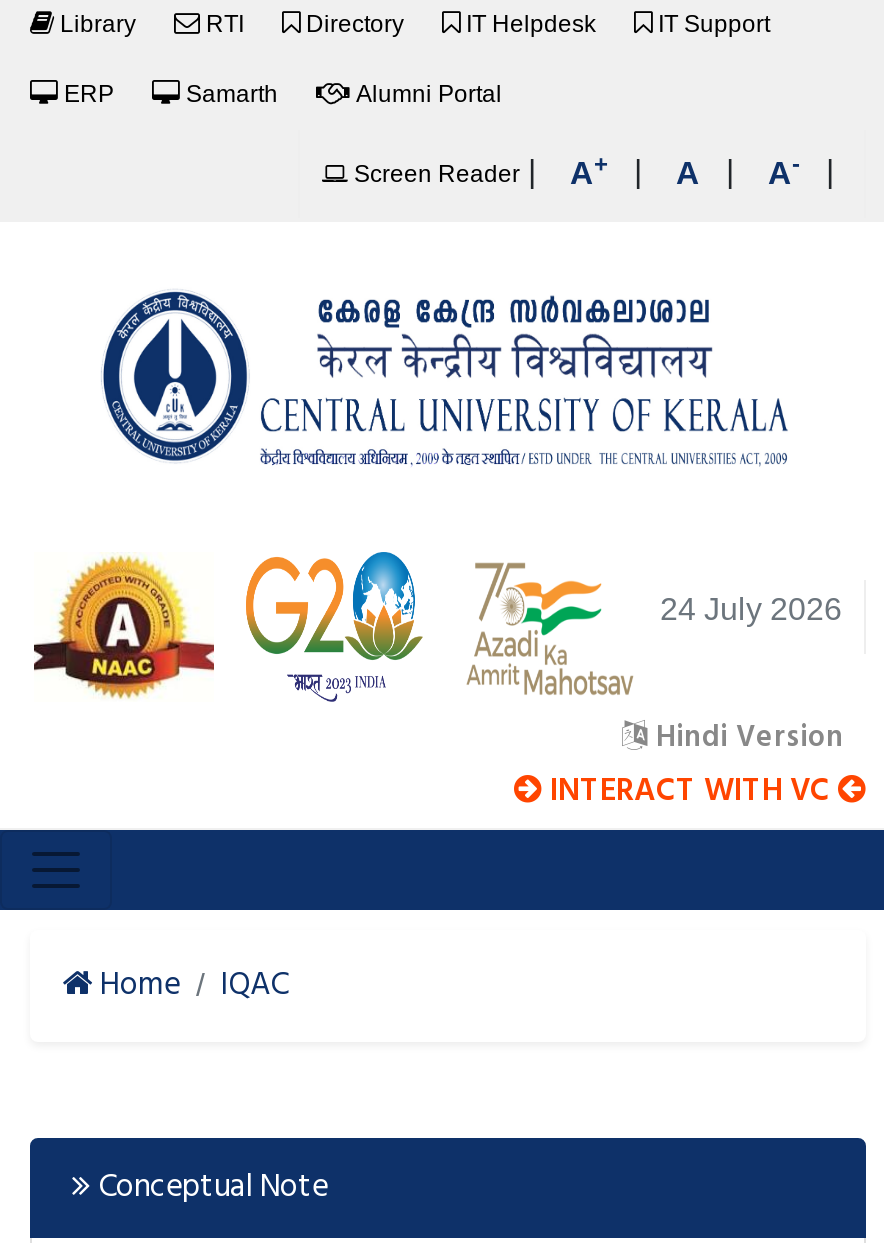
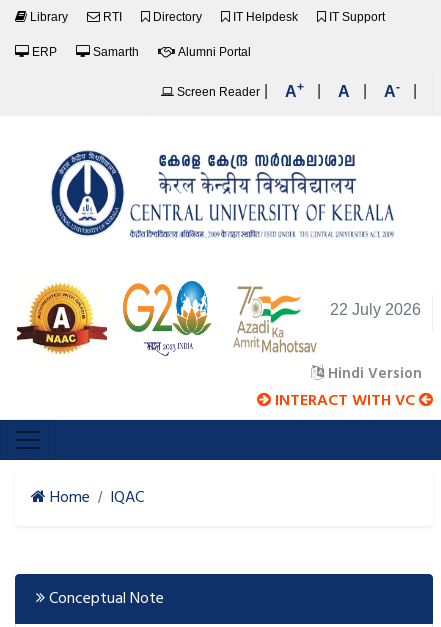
- 24 July 2026
+ 22 July 2026
